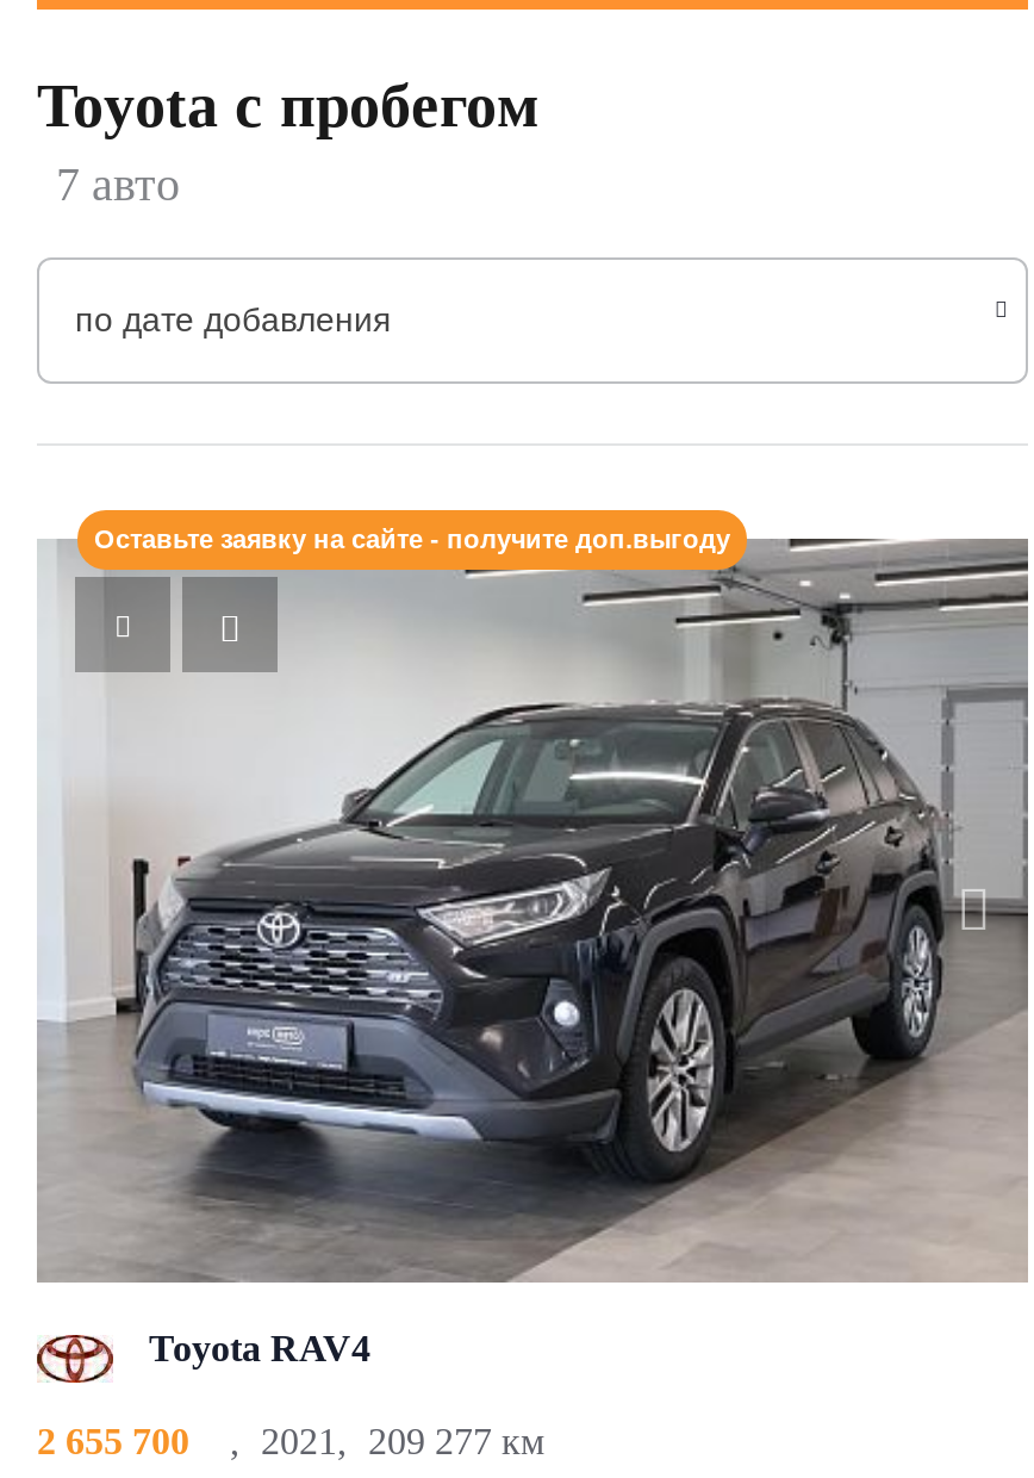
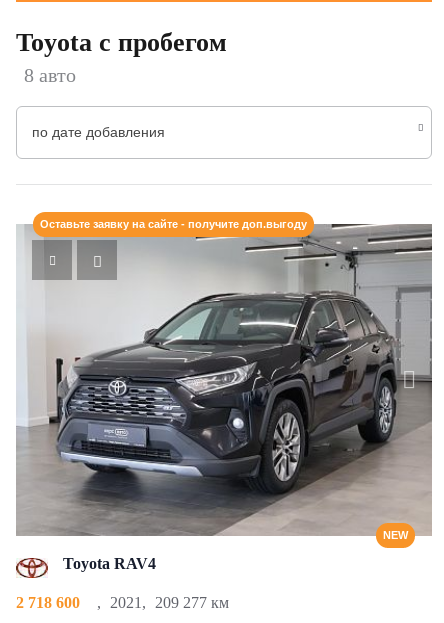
- 7 авто
+ 8 авто

+ NEW

- 2 655 700 , 2021, 209 277 км
+ 2 718 600 , 2021, 209 277 км
